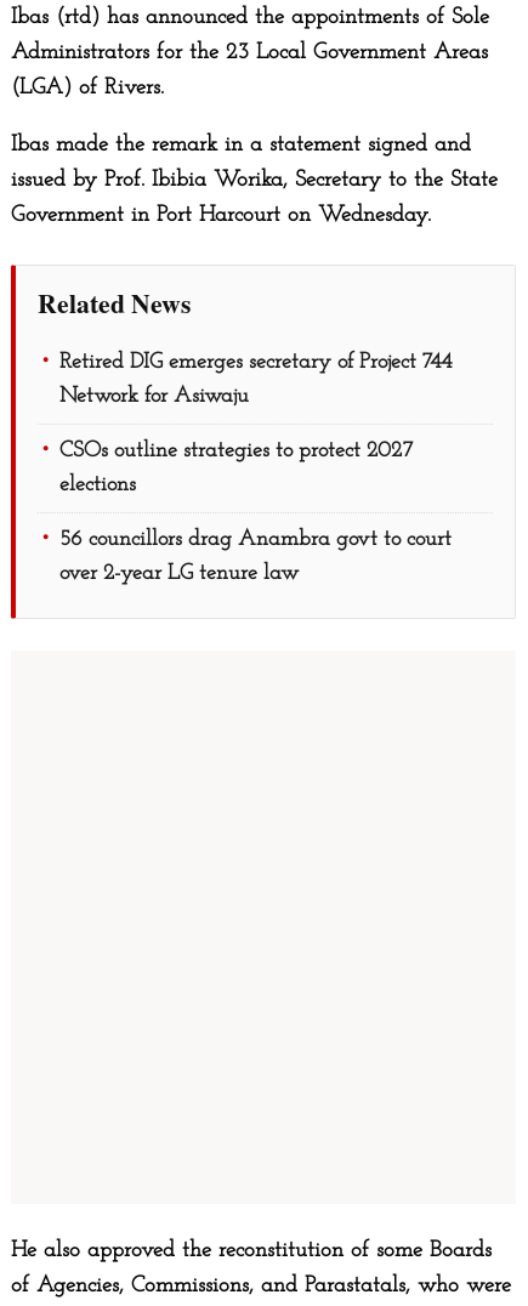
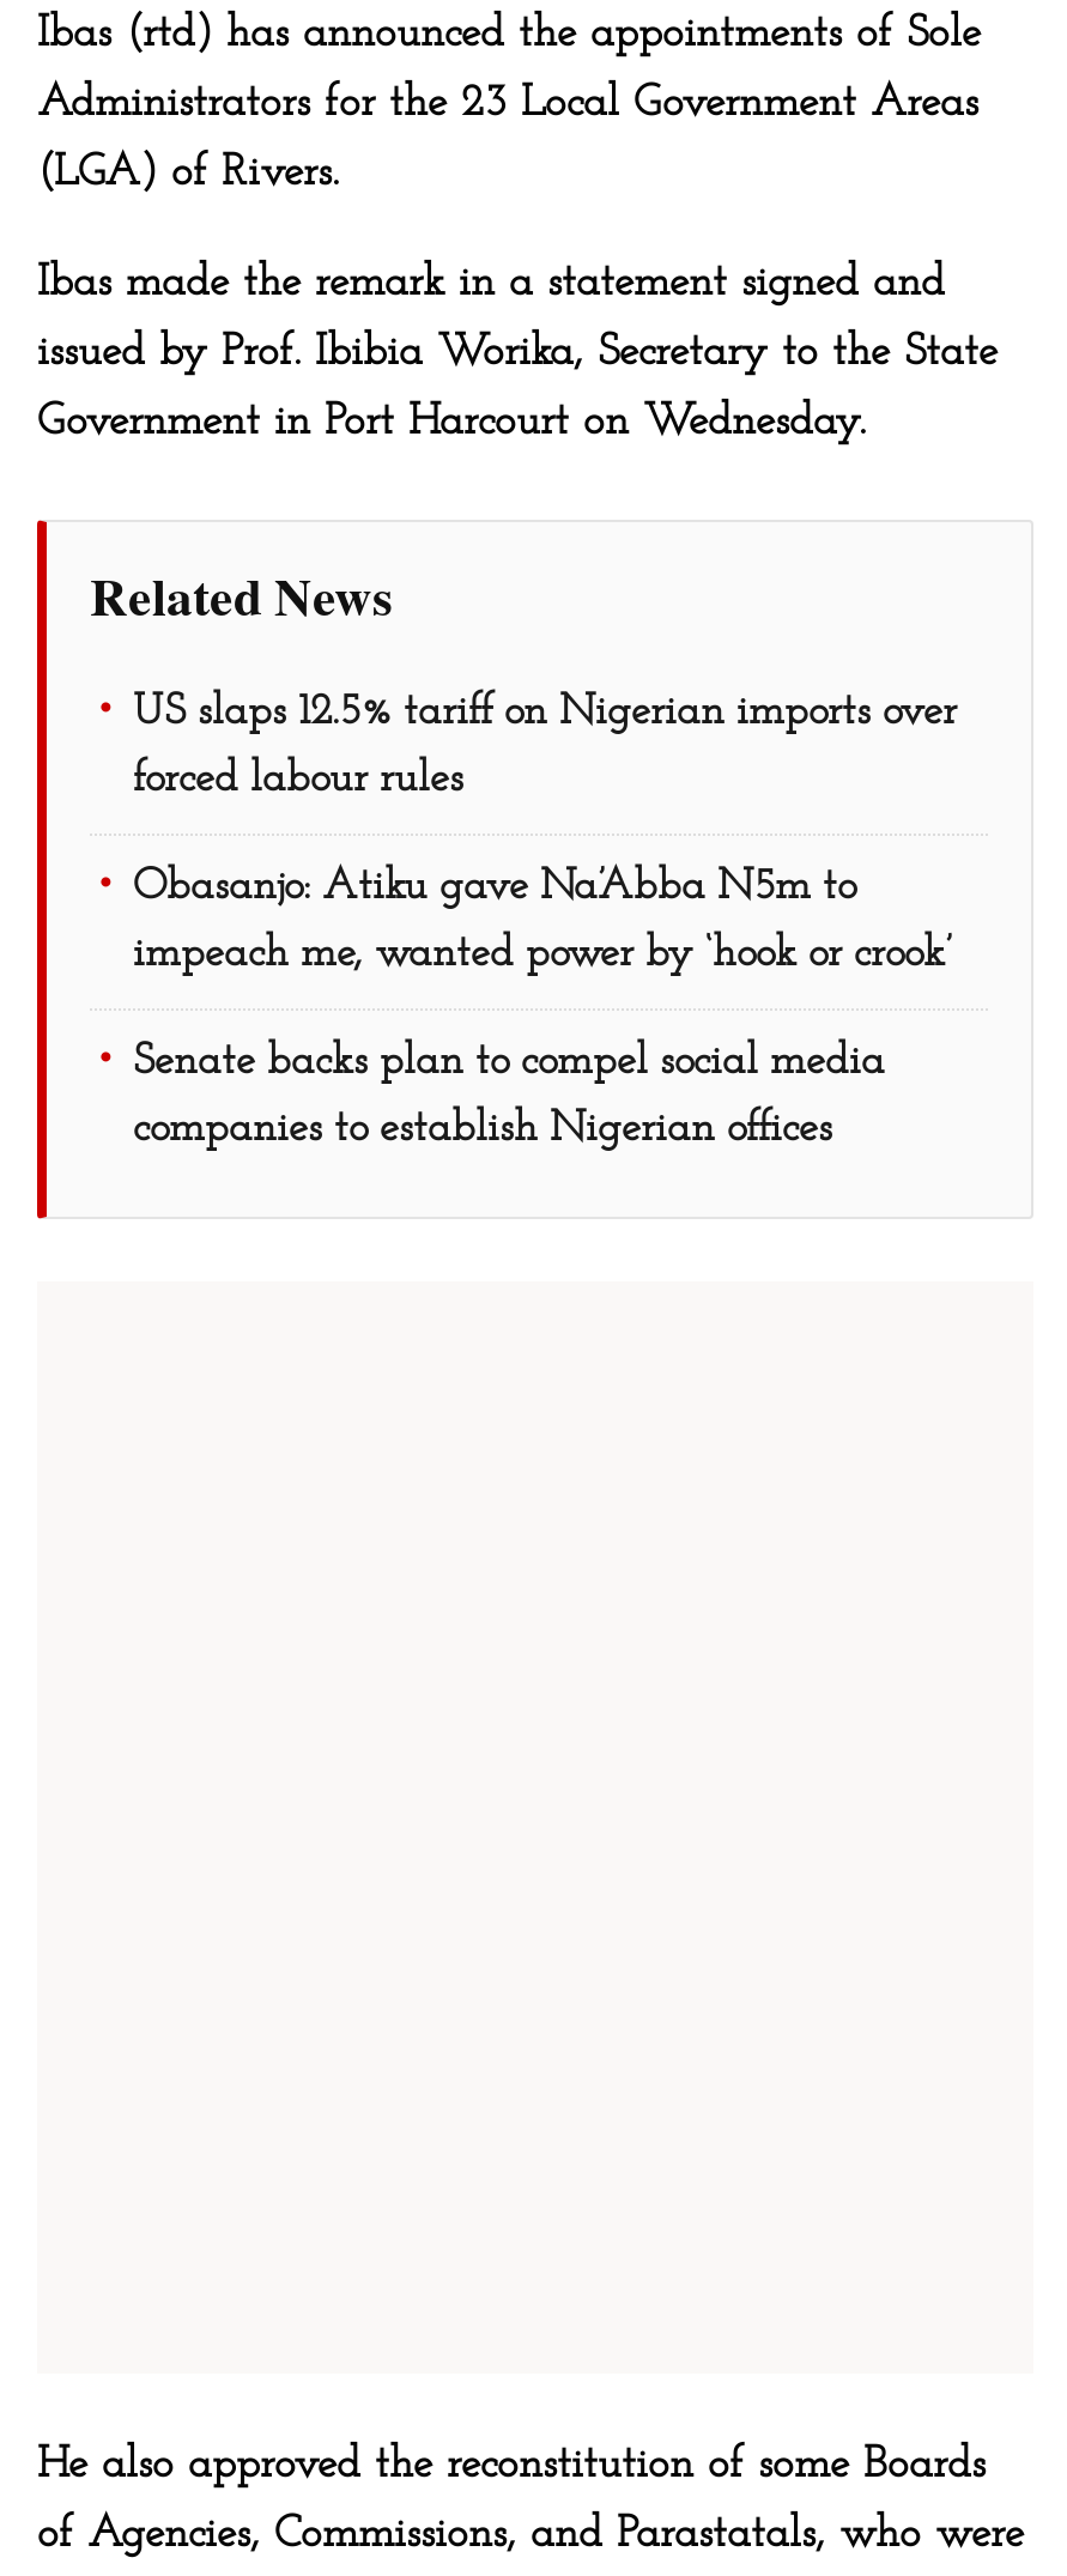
- Retired DIG emerges secretary of Project 744
+ US slaps 12.5% tariff on Nigerian imports over

- Network for Asiwaju
+ forced labour rules

- CSOs outline strategies to protect 2027
+ Obasanjo: Atiku gave Na’Abba N5m to

- elections
+ impeach me, wanted power by ‘hook or crook’

- 56 councillors drag Anambra govt to court
+ Senate backs plan to compel social media

- over 2-year LG tenure law
+ companies to establish Nigerian offices
